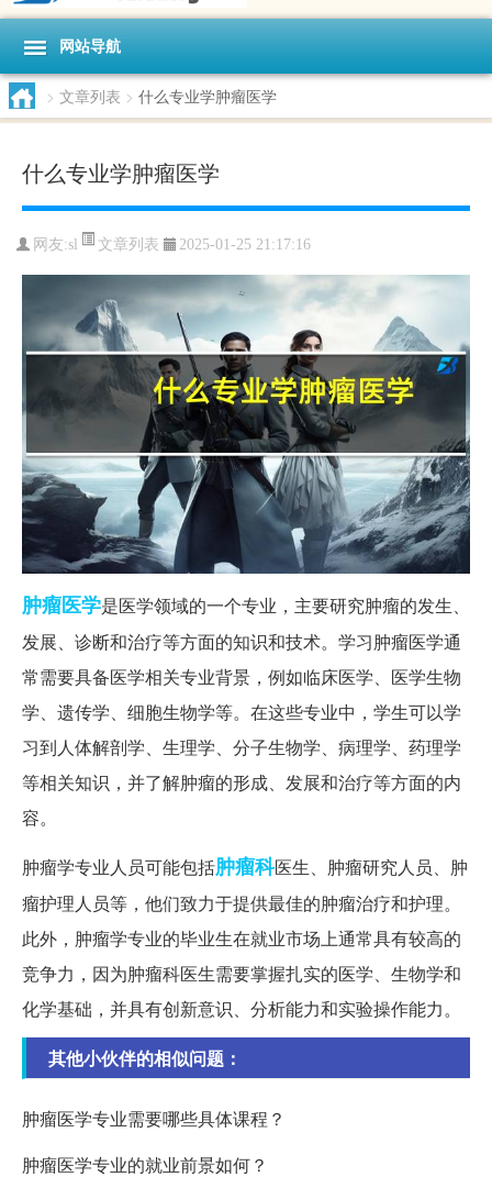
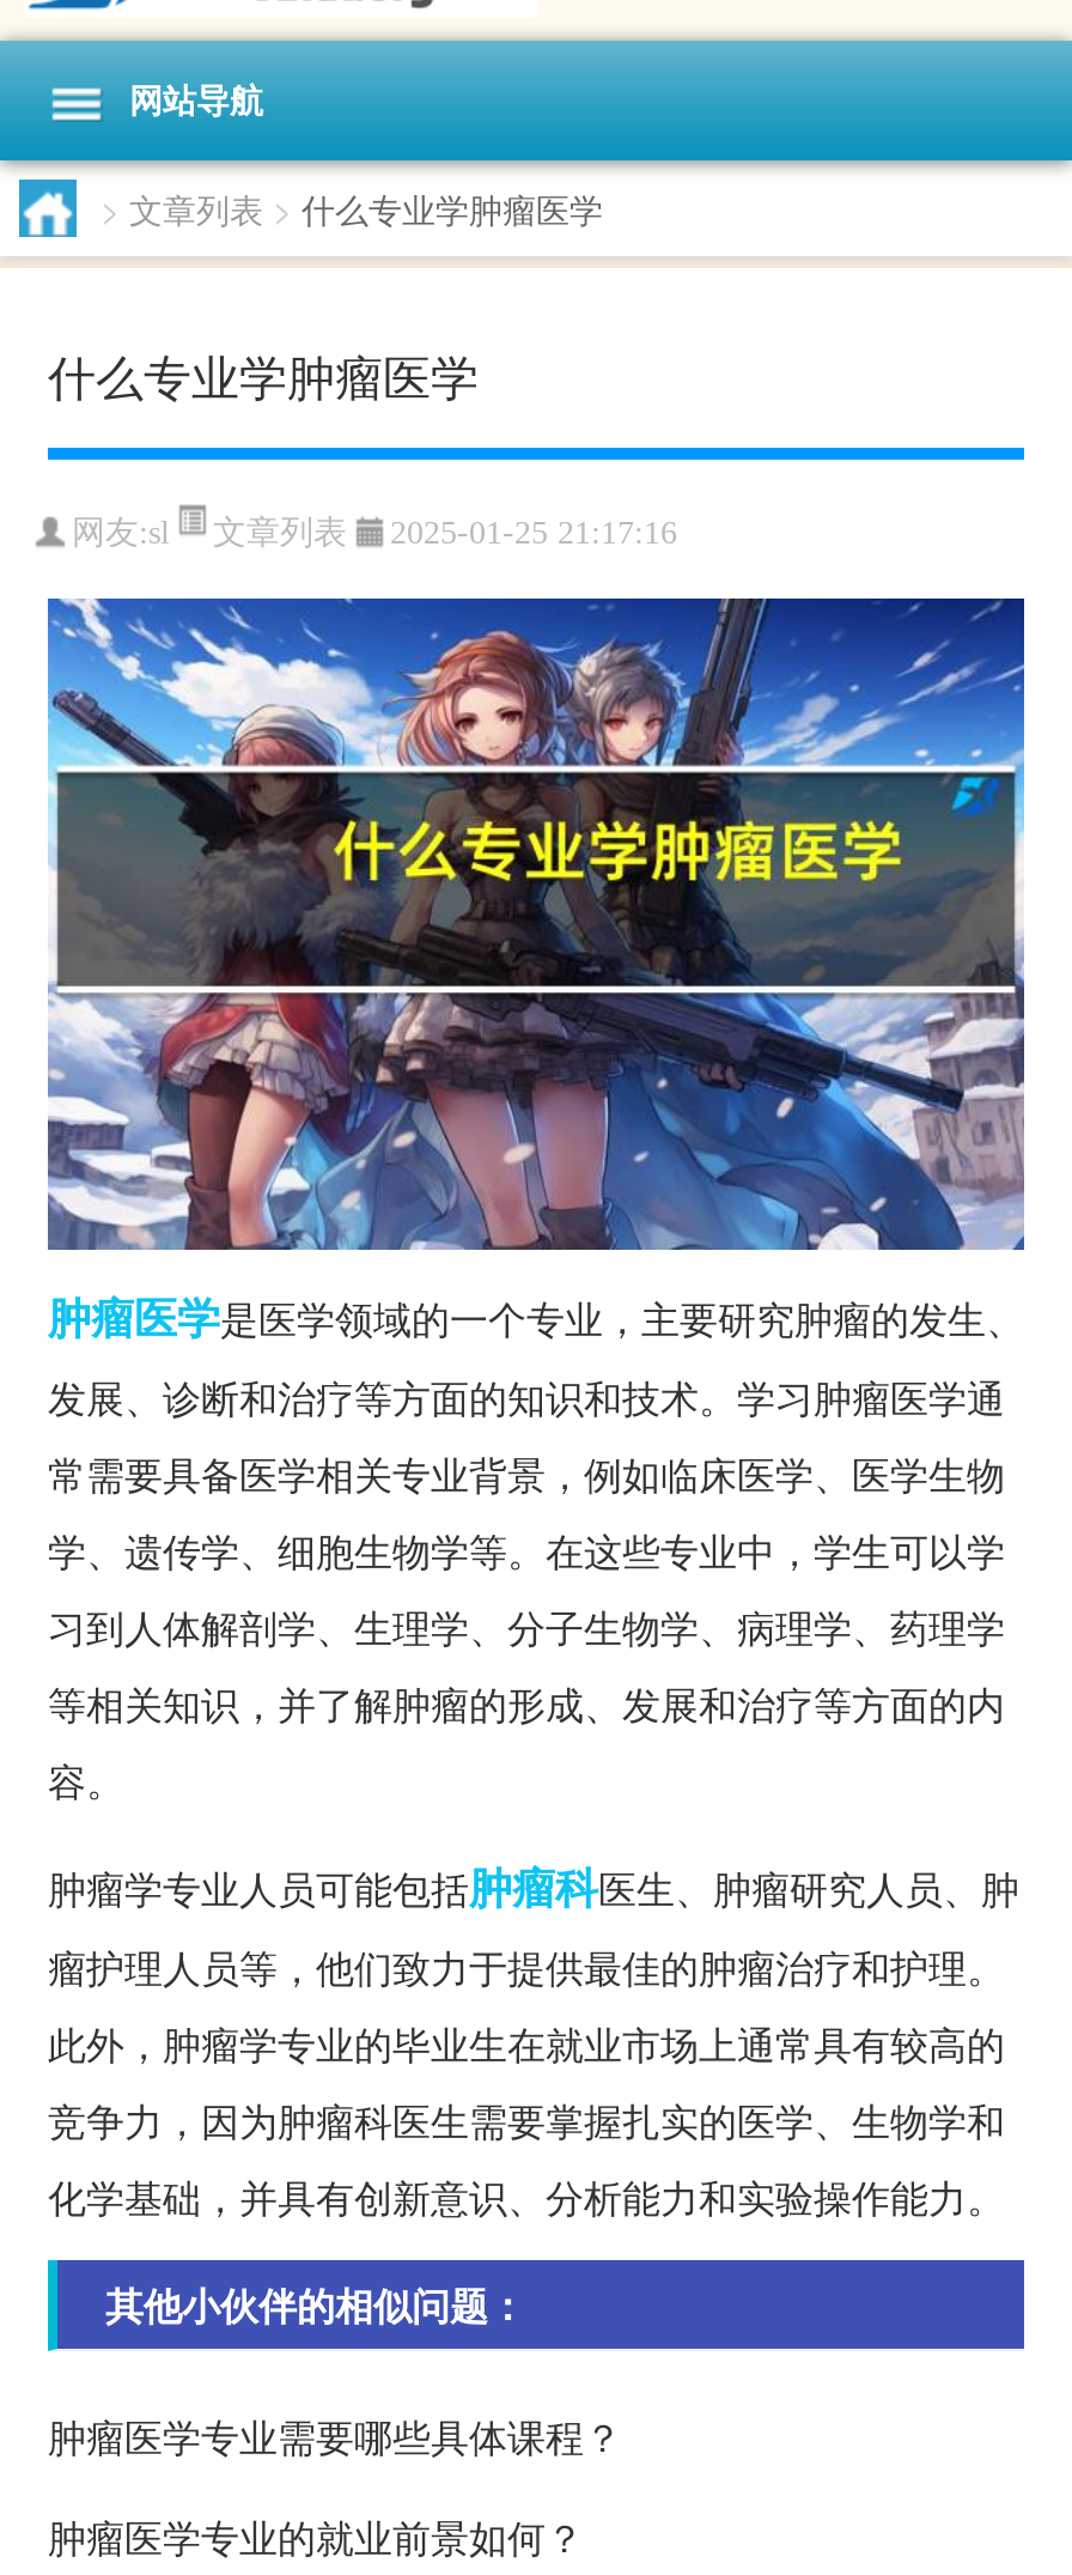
- [image]
+ [image]
